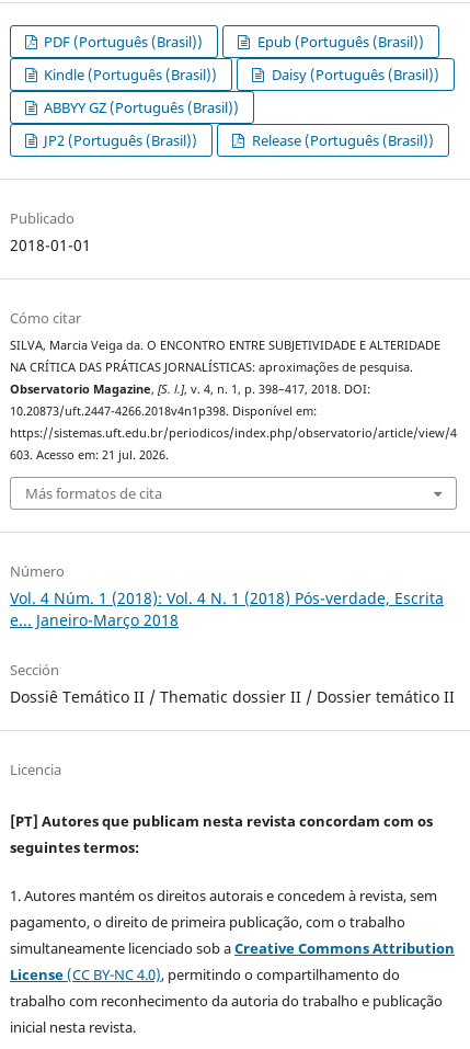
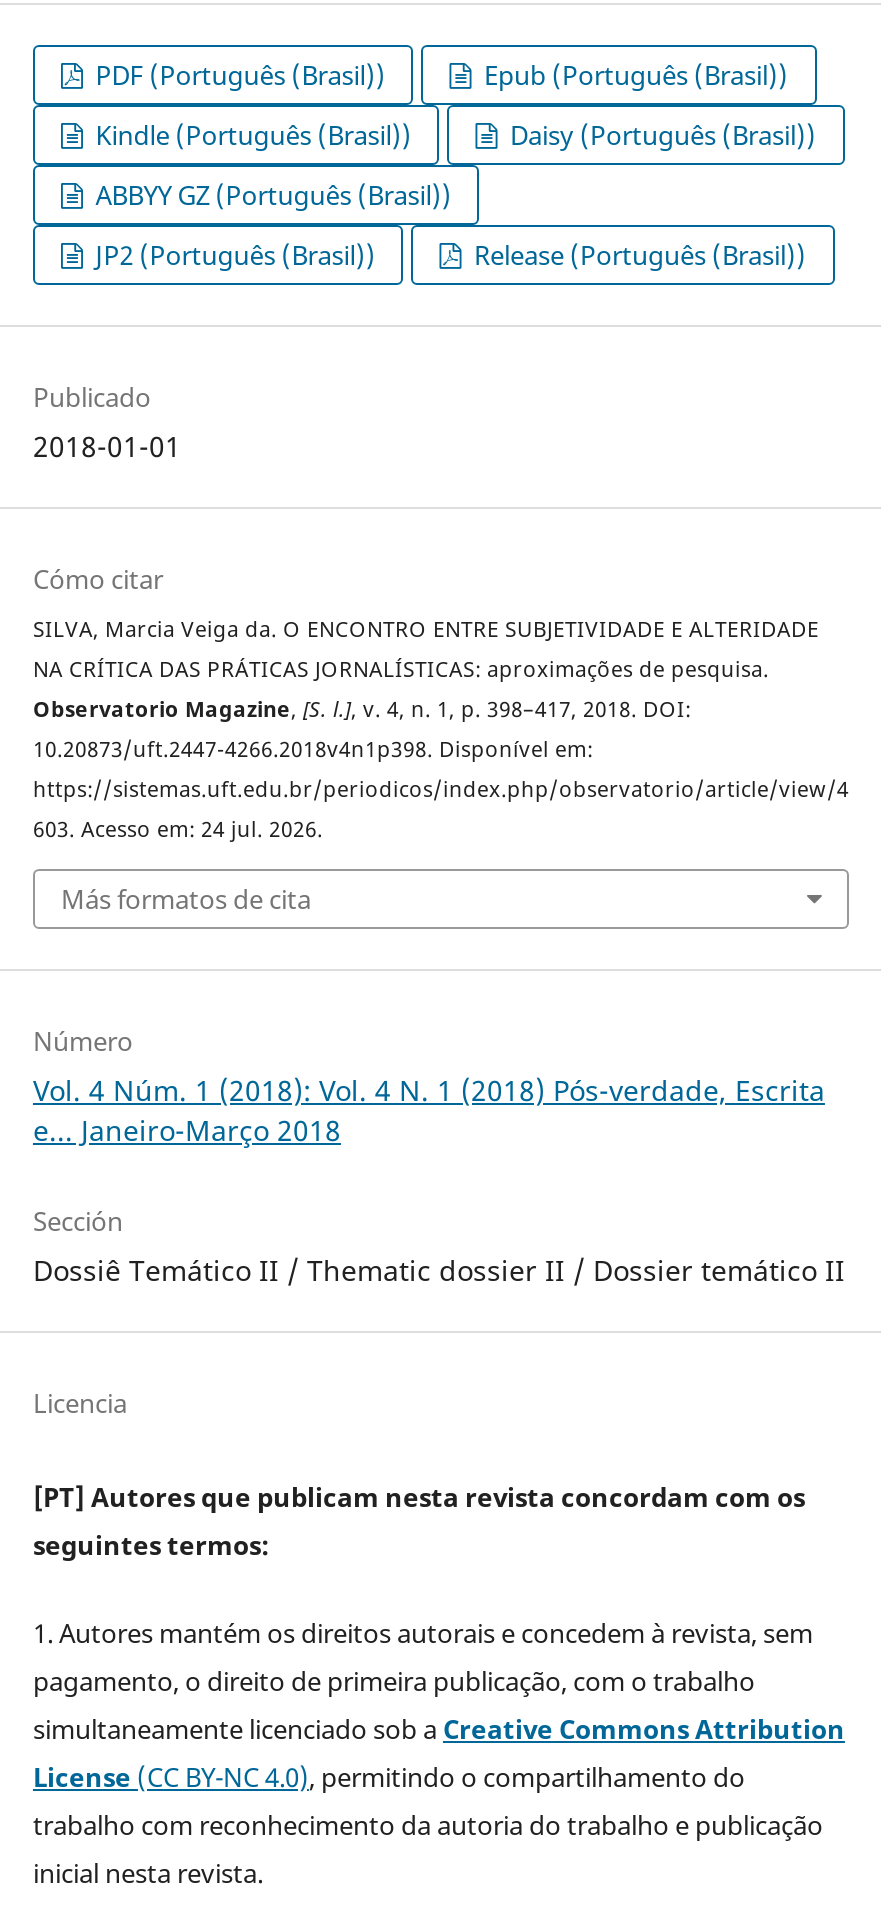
- 603. Acesso em: 21 jul. 2026.
+ 603. Acesso em: 24 jul. 2026.
